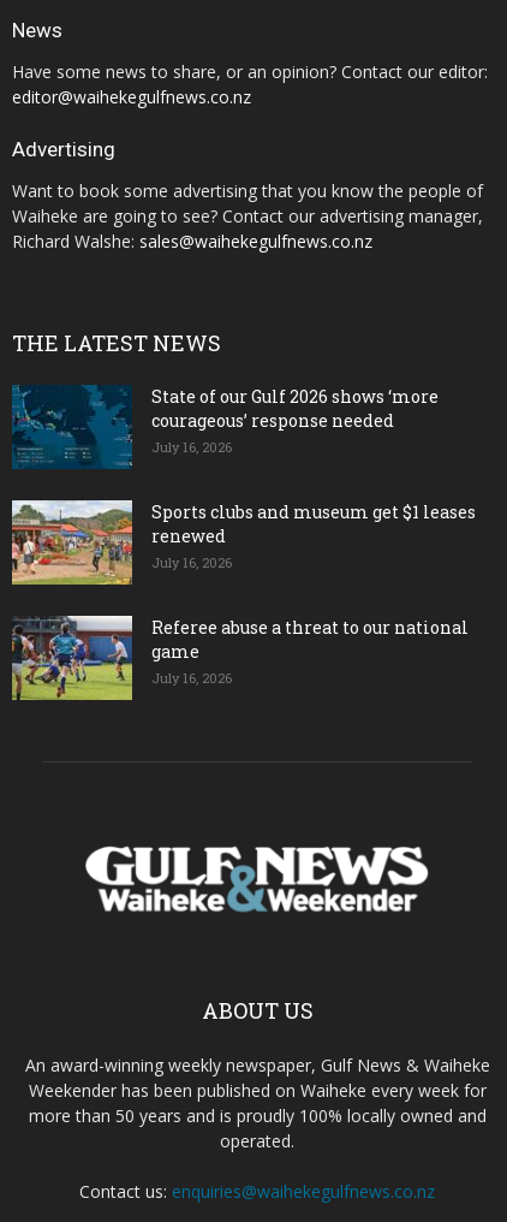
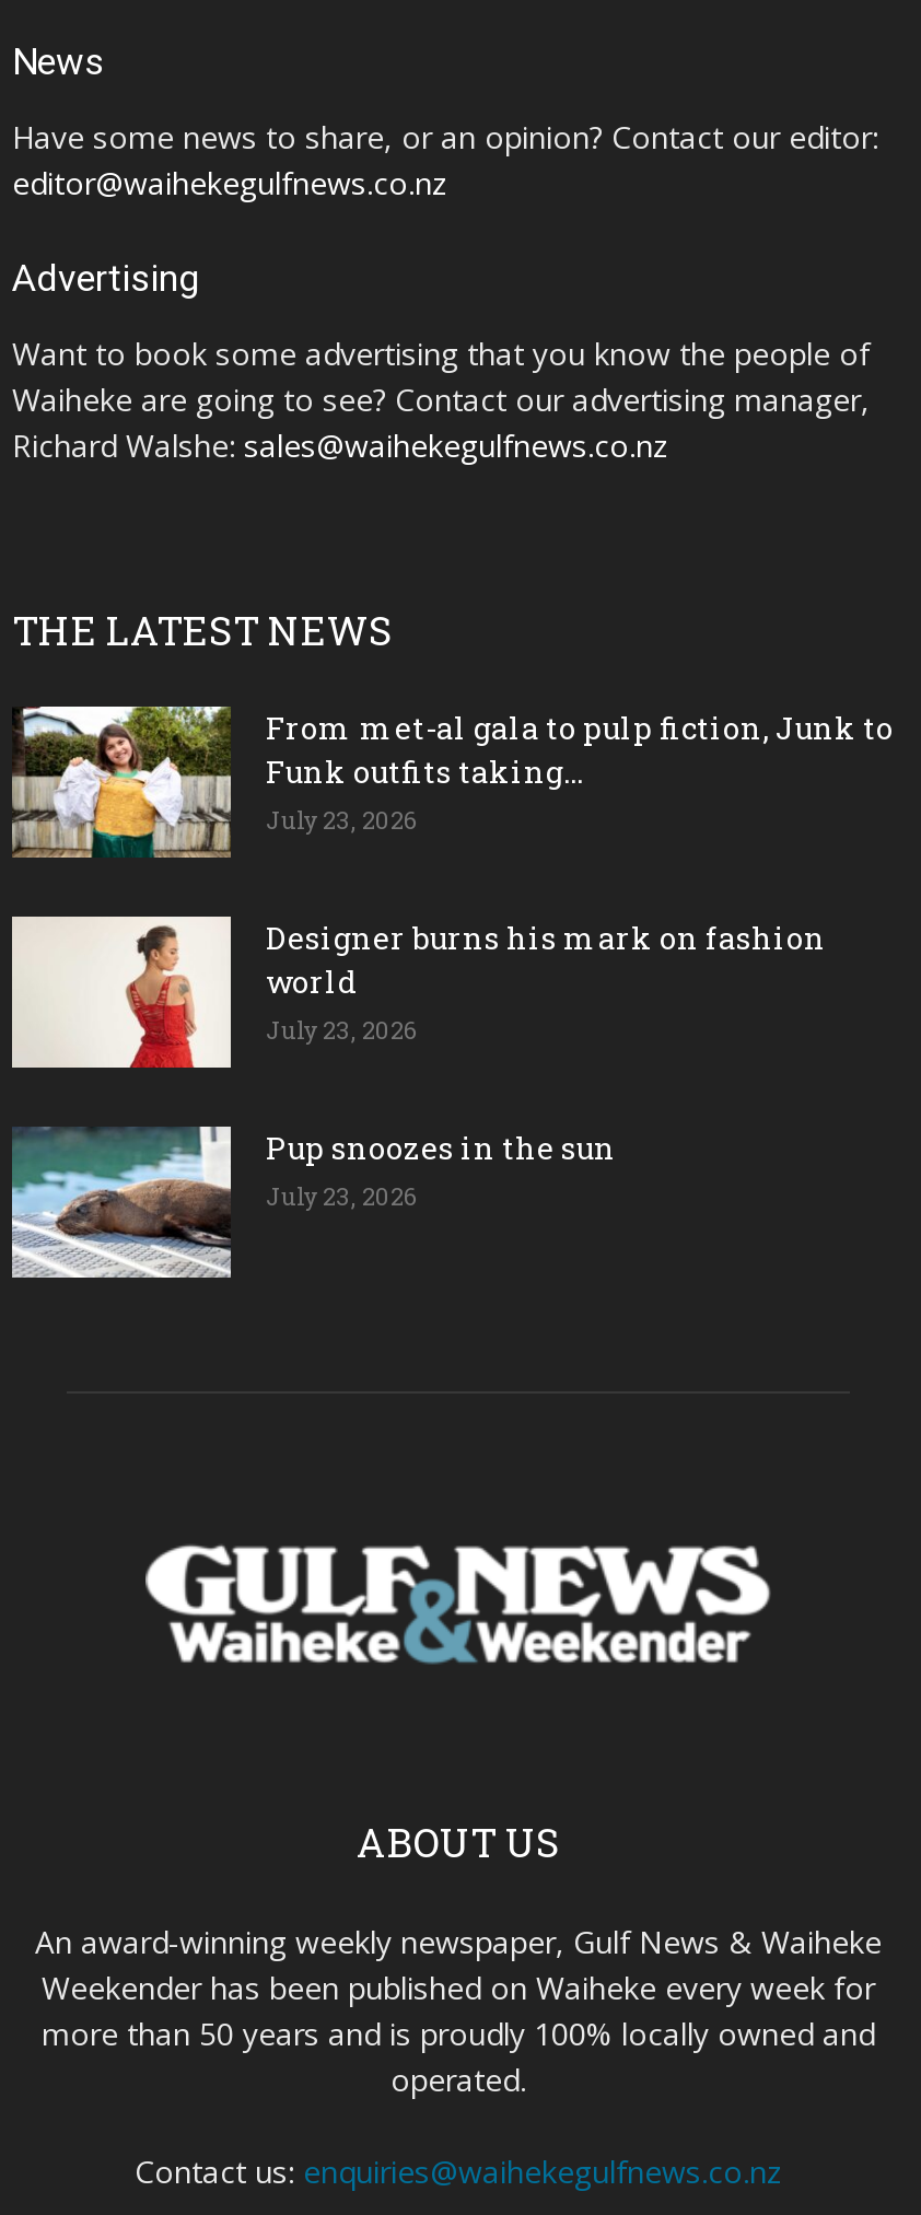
- [image]
- State of our Gulf 2026 shows ‘more
- courageous’ response needed
- July 16, 2026
+ [image]
+ From met-al gala to pulp fiction, Junk to
+ Funk outfits taking...
+ July 23, 2026

- [image]
- Sports clubs and museum get $1 leases
- renewed
- July 16, 2026
+ [image]
+ Designer burns his mark on fashion
+ world
+ July 23, 2026

- [image]
- Referee abuse a threat to our national
- game
- July 16, 2026
+ [image]
+ Pup snoozes in the sun
+ July 23, 2026
